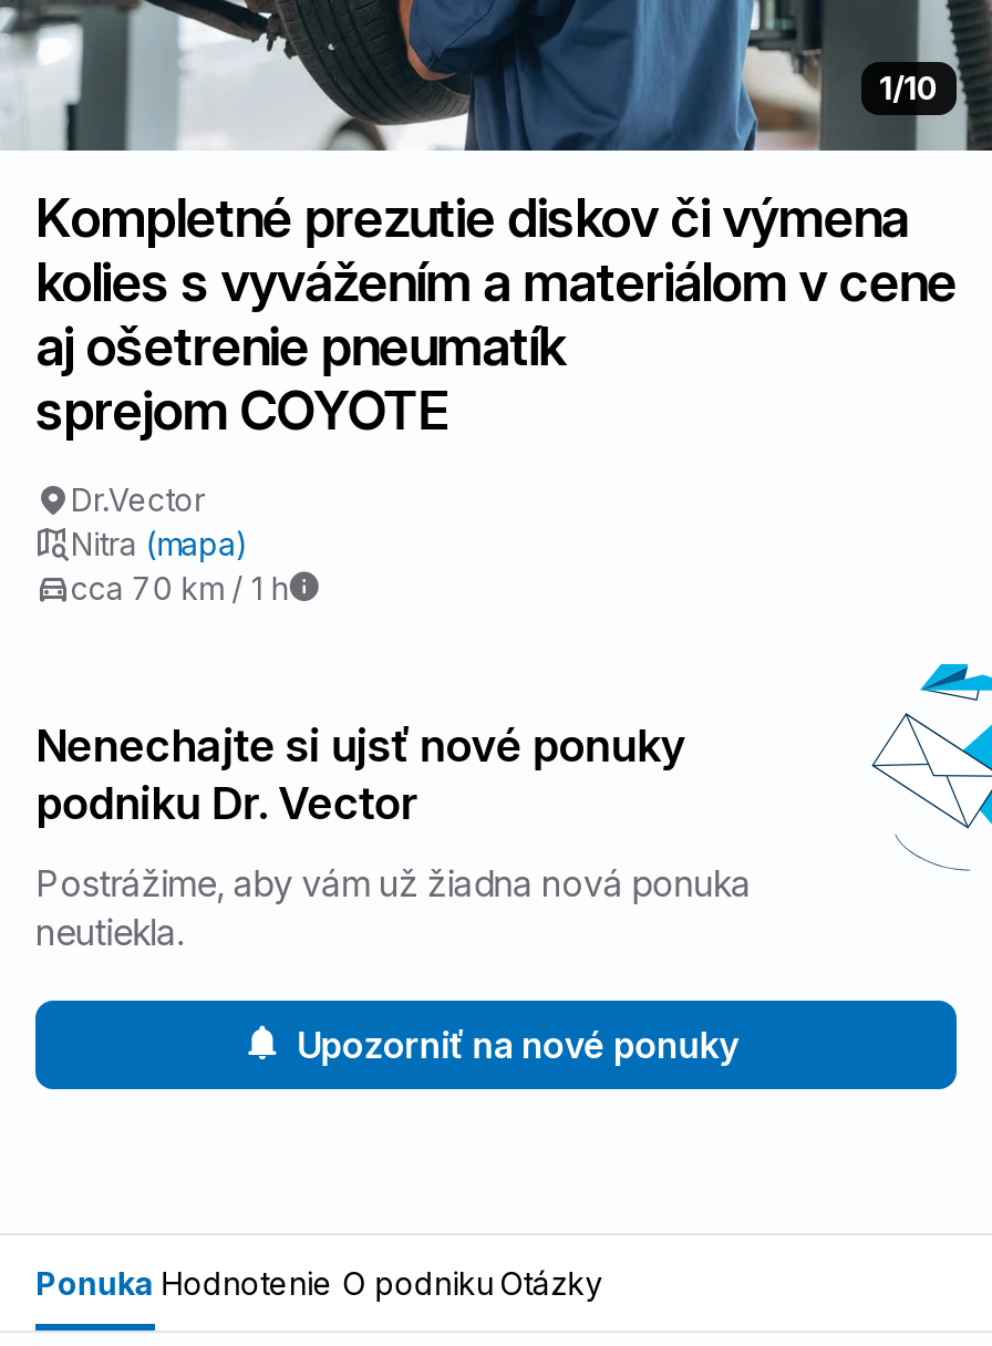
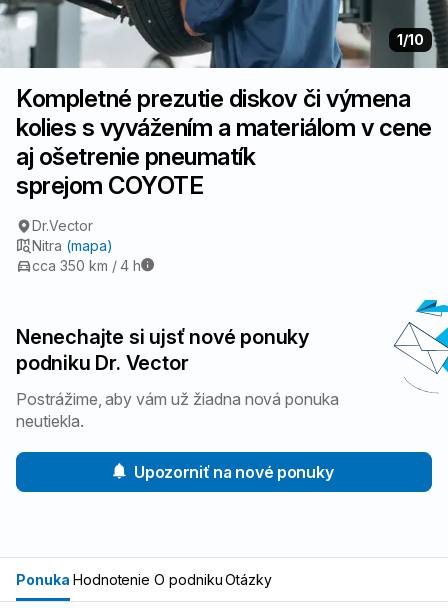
- cca 70 km / 1 h
+ cca 350 km / 4 h
